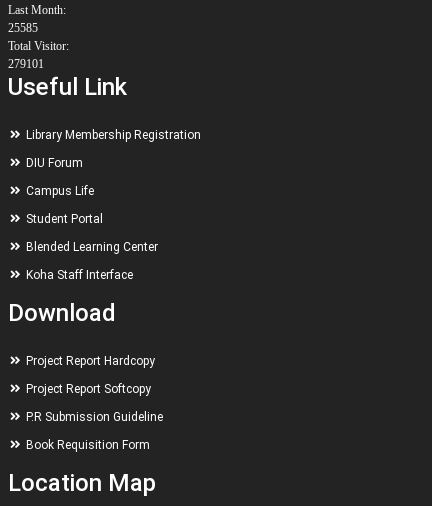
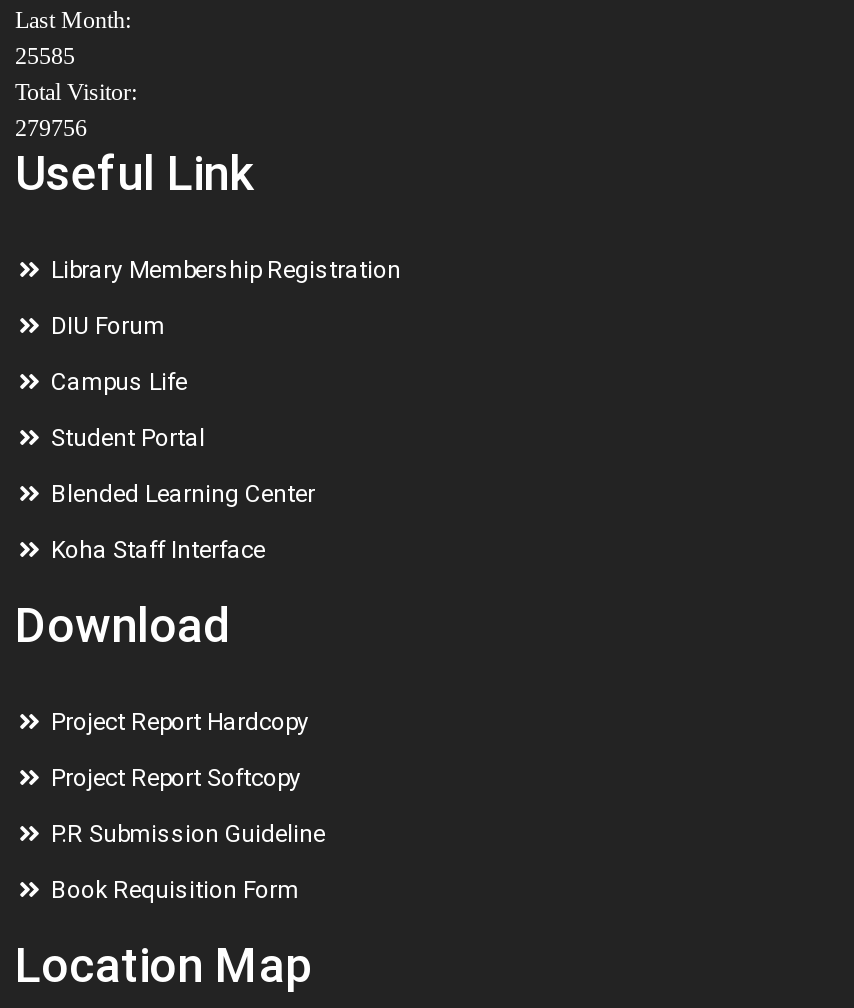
- 279101
+ 279756
